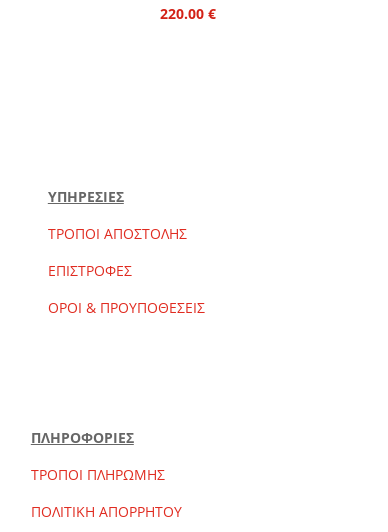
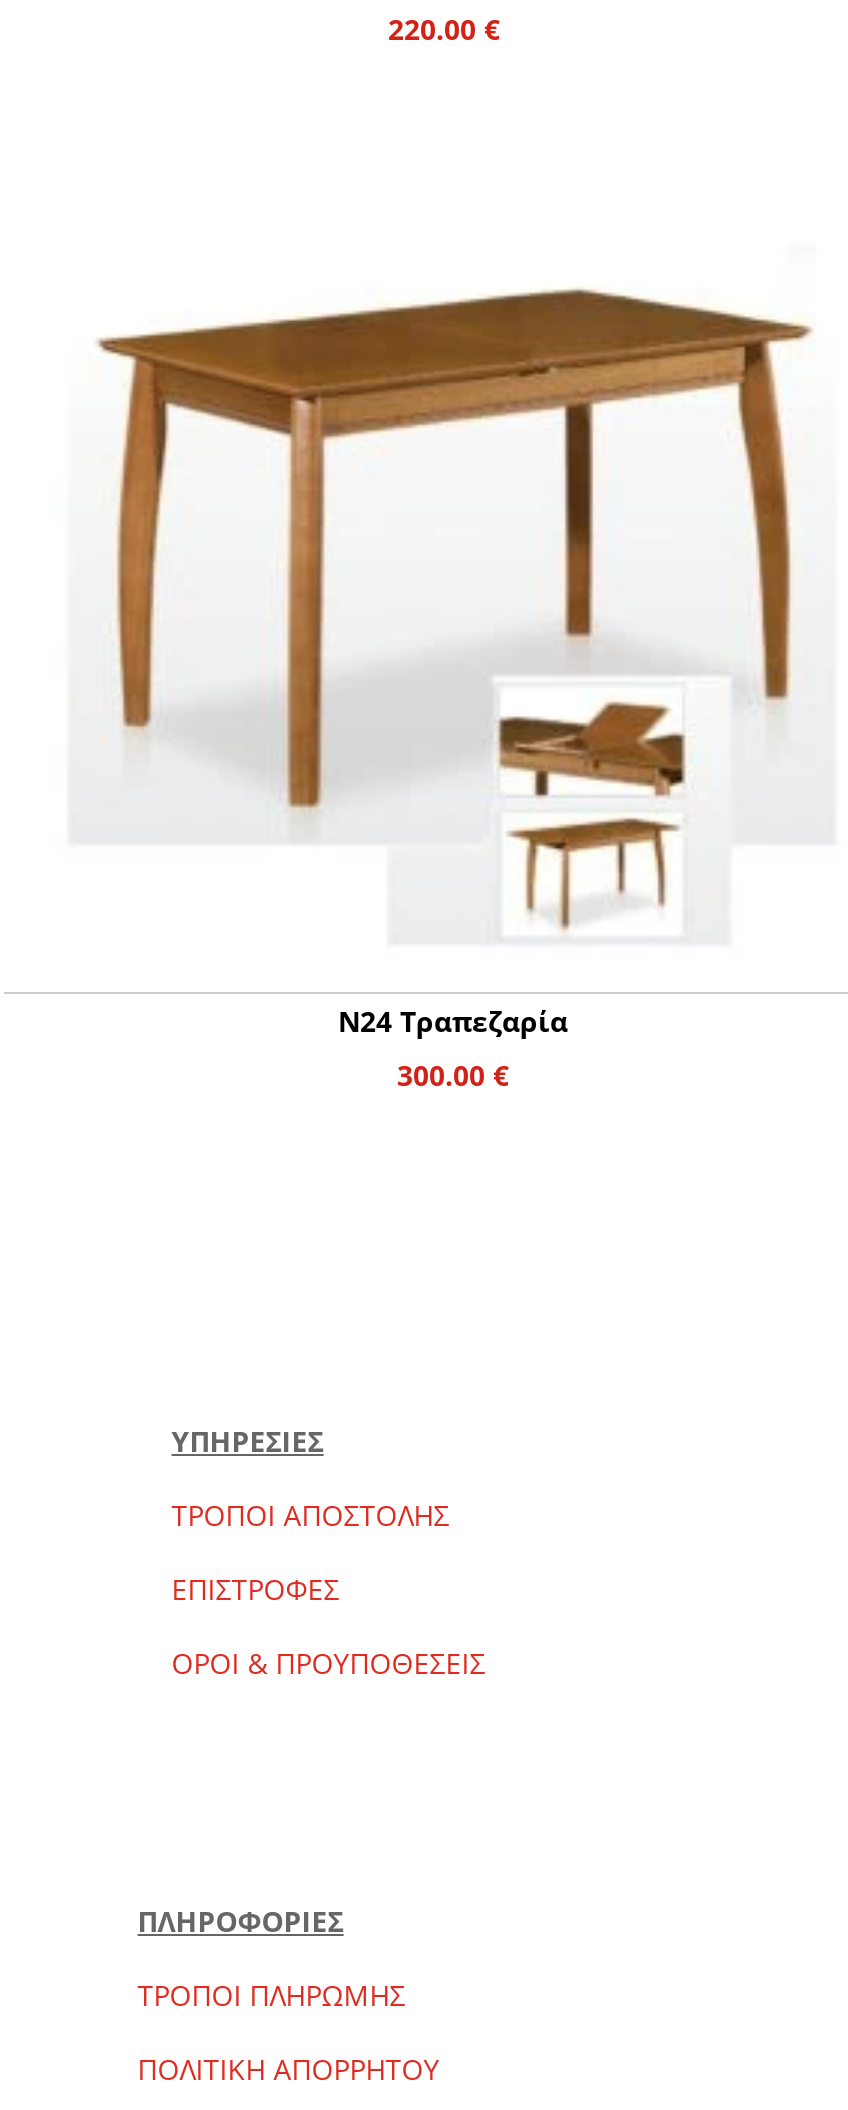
+ [image]
+ Ν24 Τραπεζαρία
+ 300.00 €
